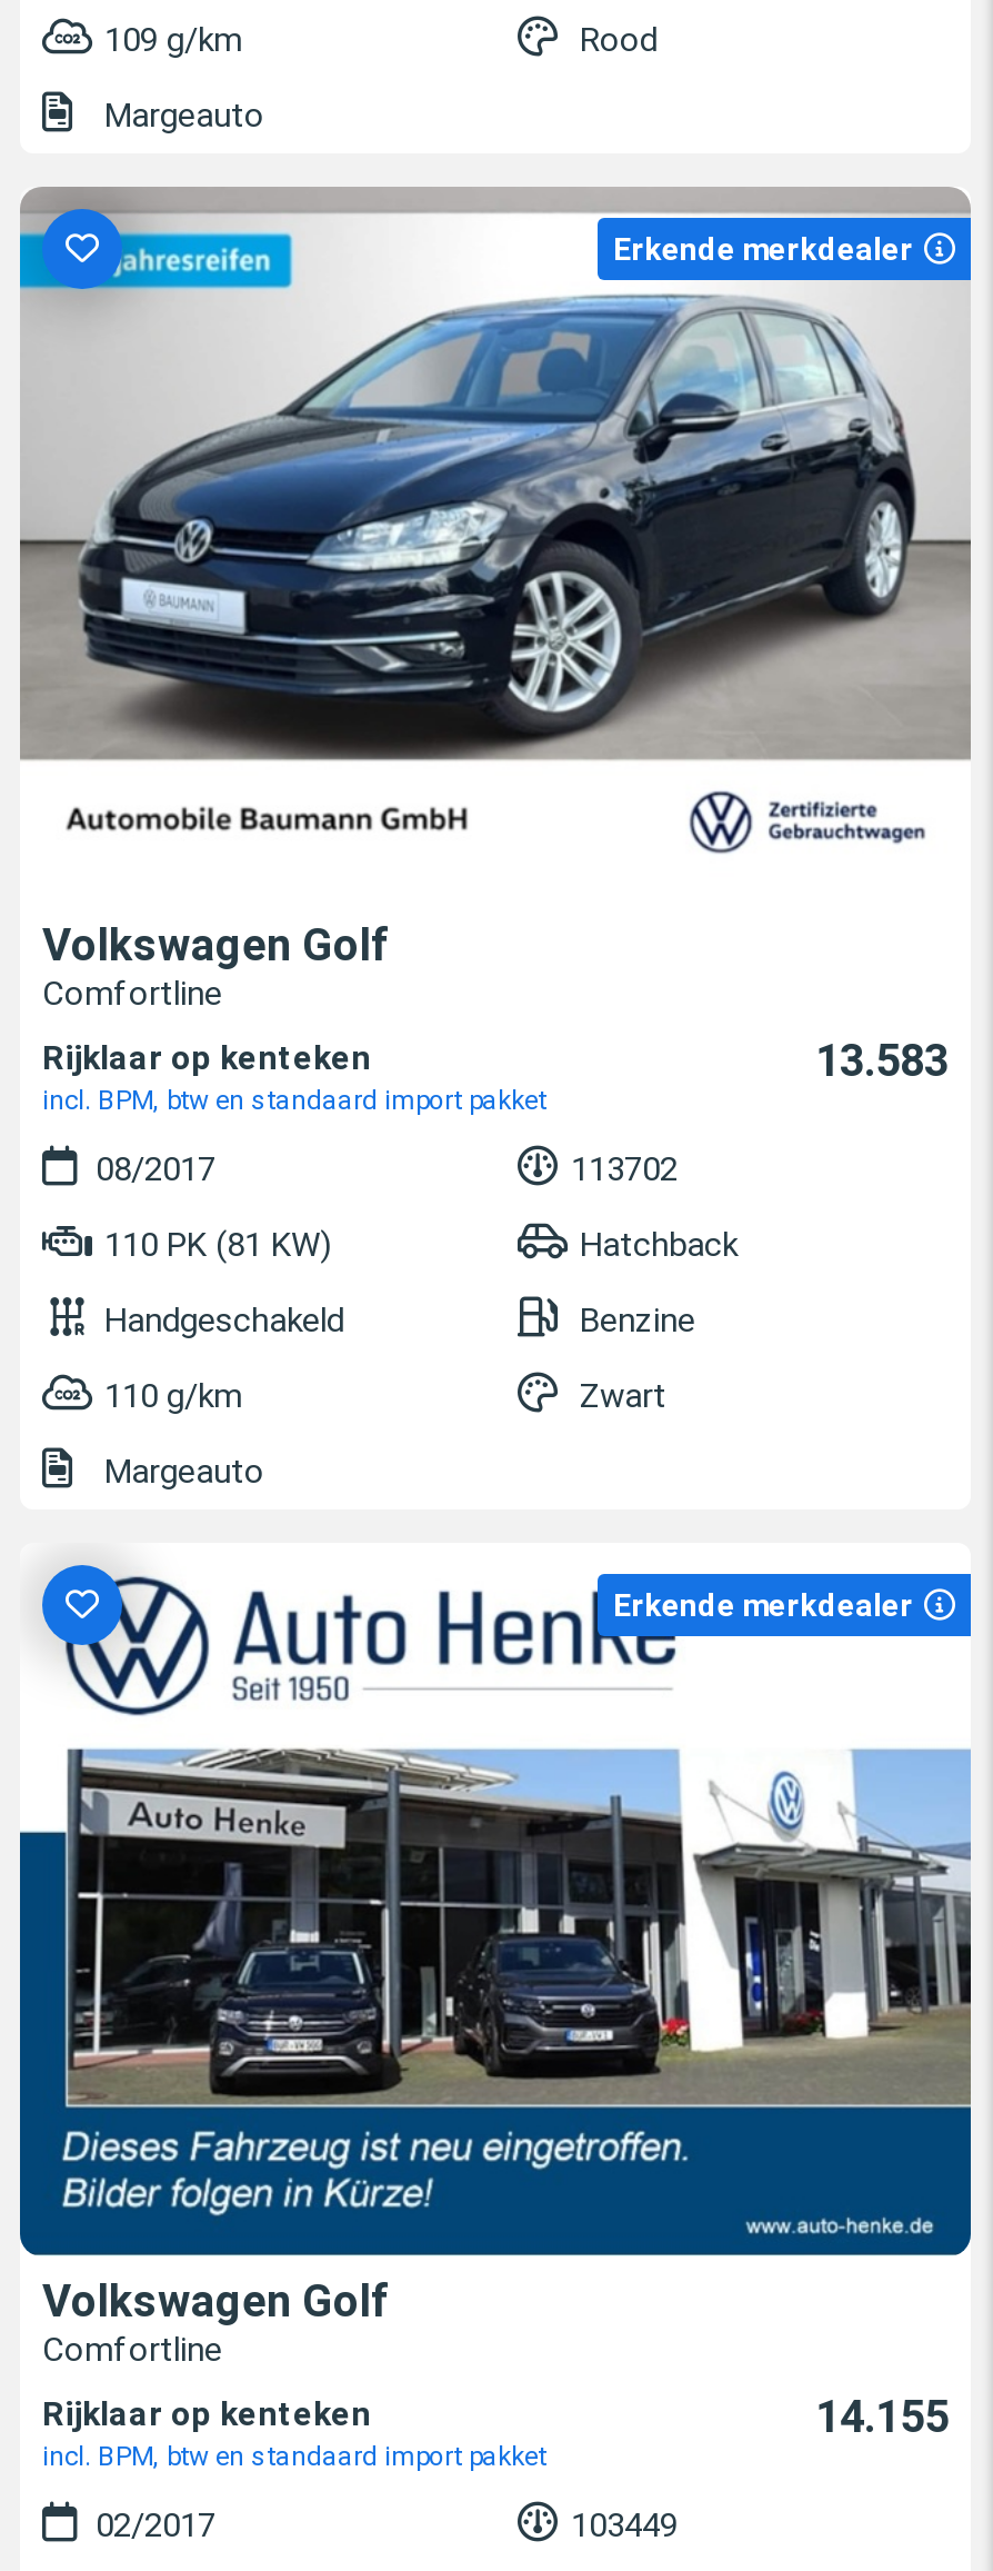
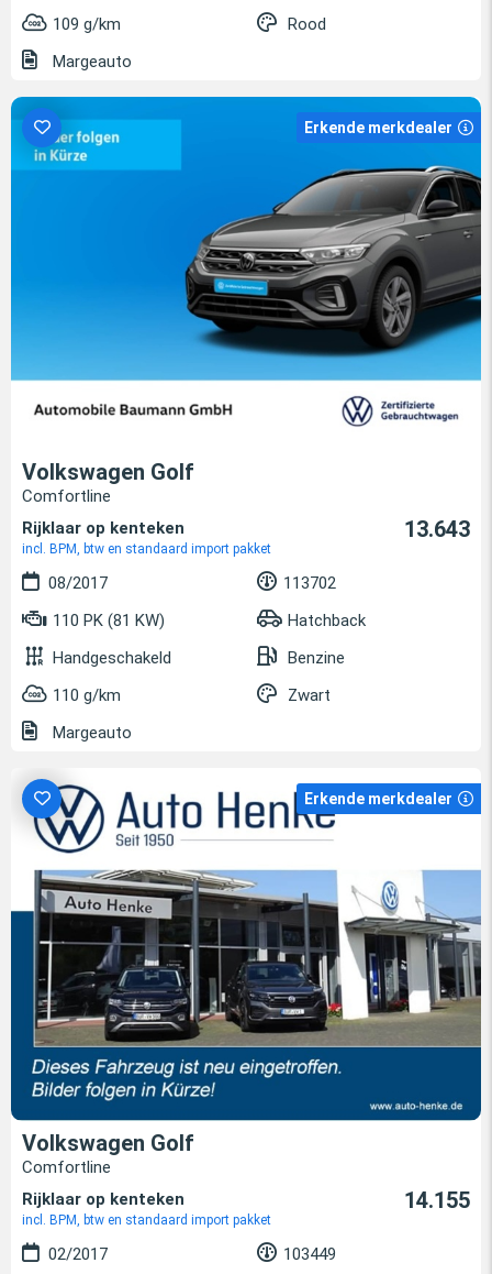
- [image]
+ [image]

- 13.583
+ 13.643
